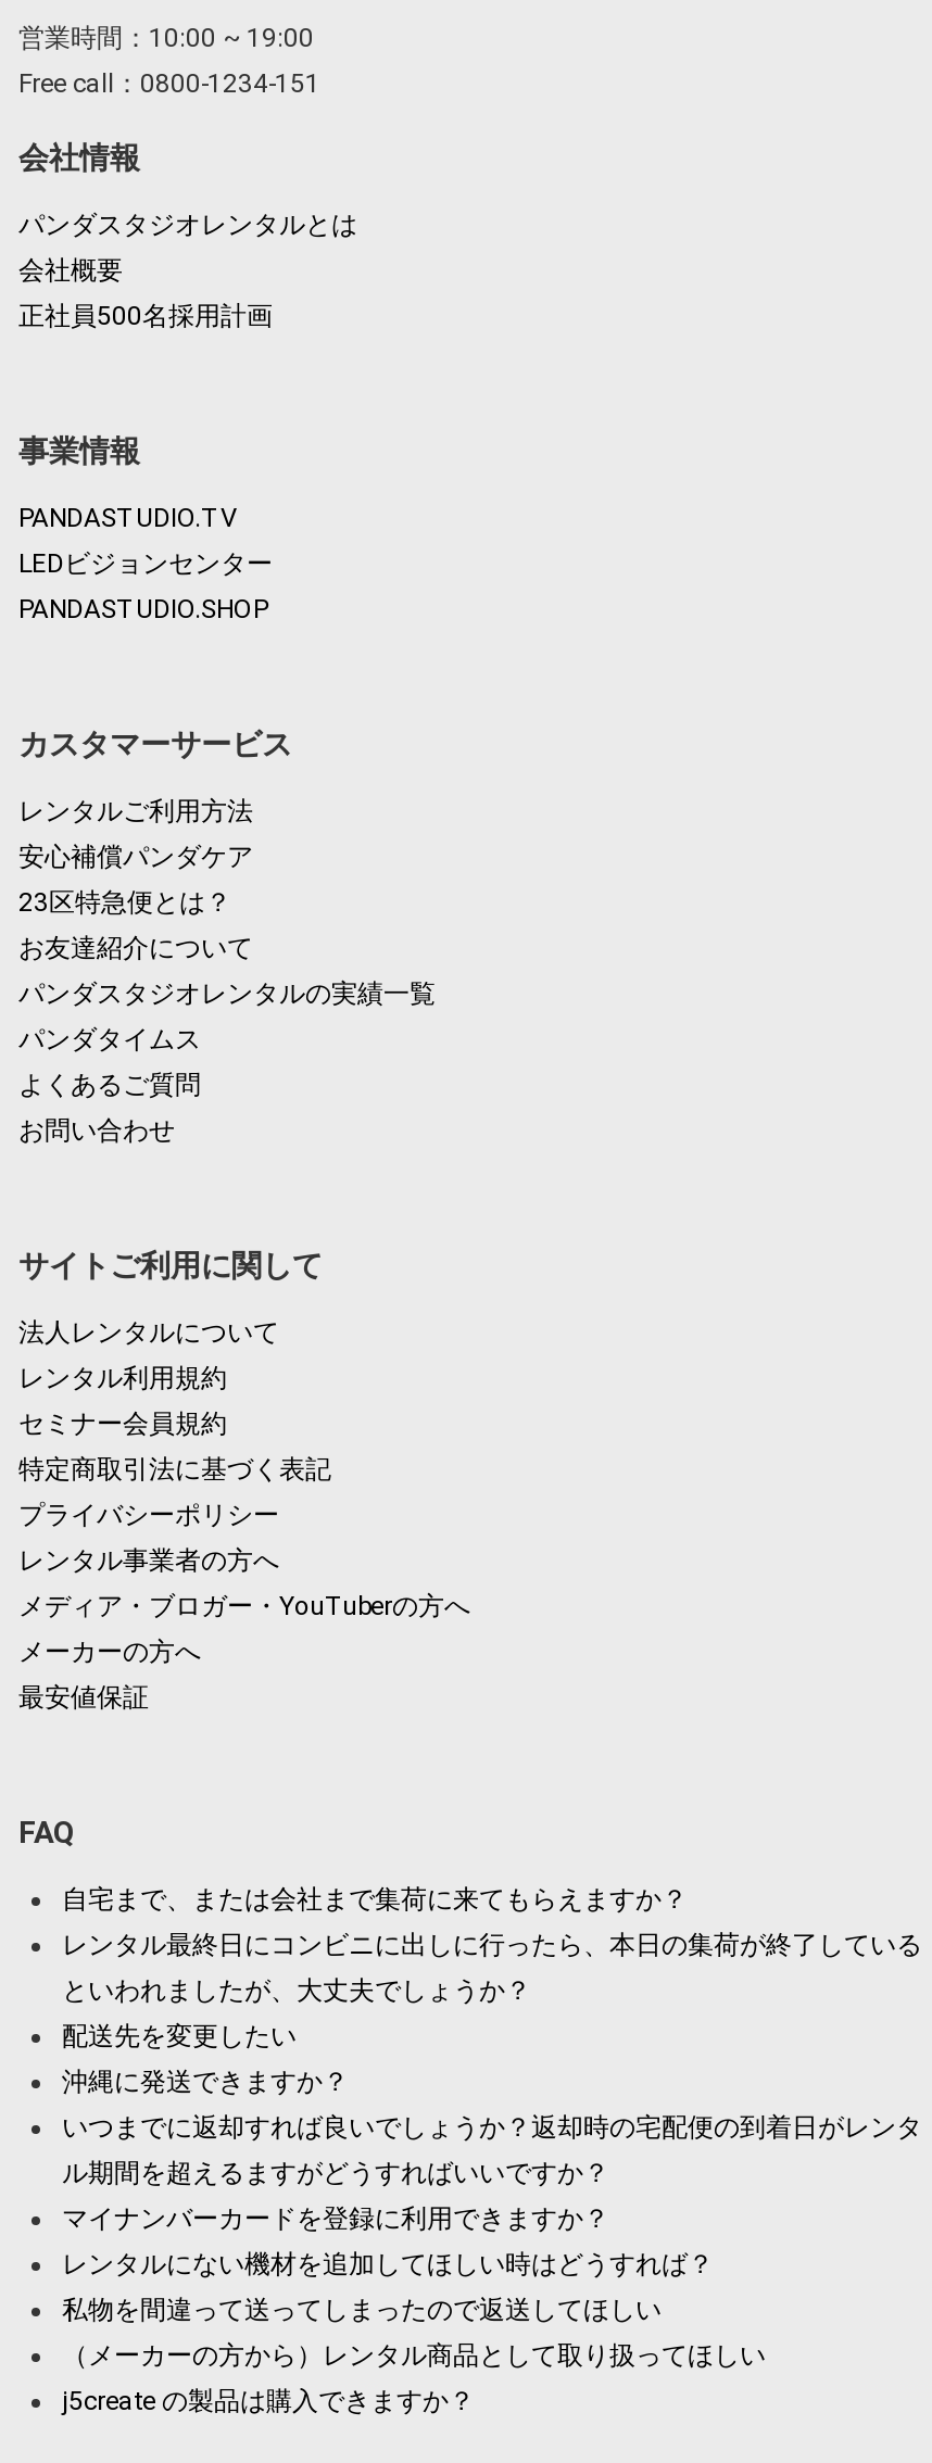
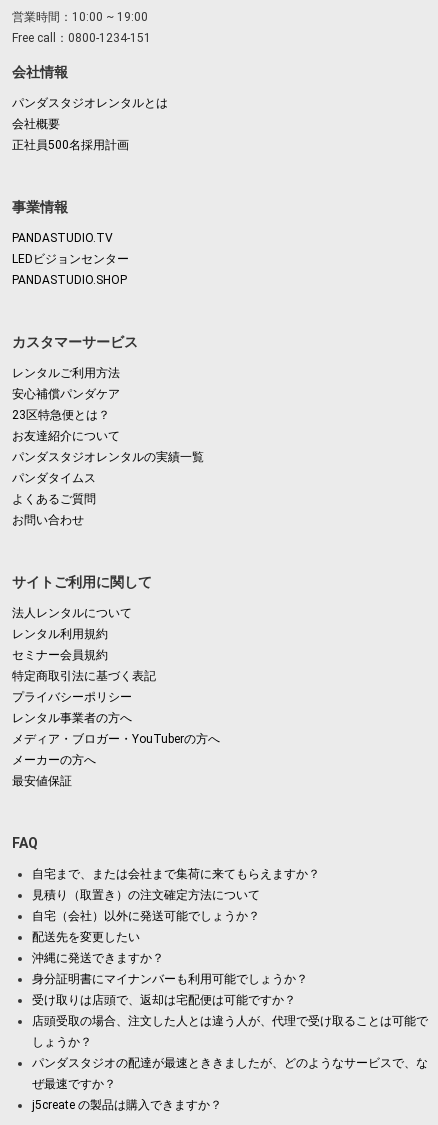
- レンタル最終日にコンビニに出しに行ったら、本日の集荷が終了している
+ 見積り（取置き）の注文確定方法について

- といわれましたが、大丈夫でしょうか？
+ 自宅（会社）以外に発送可能でしょうか？

- いつまでに返却すれば良いでしょうか？返却時の宅配便の到着日がレンタ
+ 身分証明書にマイナンバーも利用可能でしょうか？

- ル期間を超えるますがどうすればいいですか？
+ 受け取りは店頭で、返却は宅配便は可能ですか？

- マイナンバーカードを登録に利用できますか？
+ 店頭受取の場合、注文した人とは違う人が、代理で受け取ることは可能で

- レンタルにない機材を追加してほしい時はどうすれば？
+ しょうか？

- 私物を間違って送ってしまったので返送してほしい
+ パンダスタジオの配達が最速とききましたが、どのようなサービスで、な

- （メーカーの方から）レンタル商品として取り扱ってほしい
+ ぜ最速ですか？
